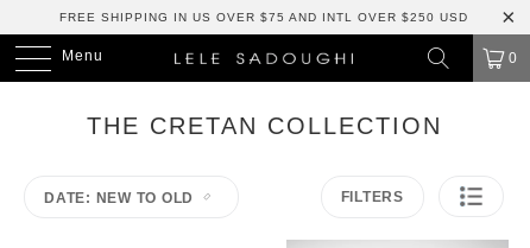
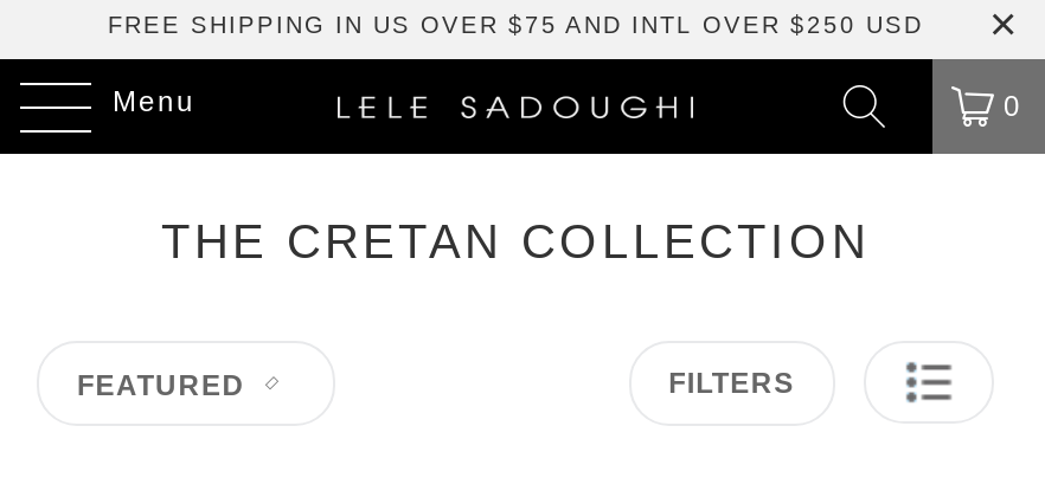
- DATE: NEW TO OLD
+ FEATURED
